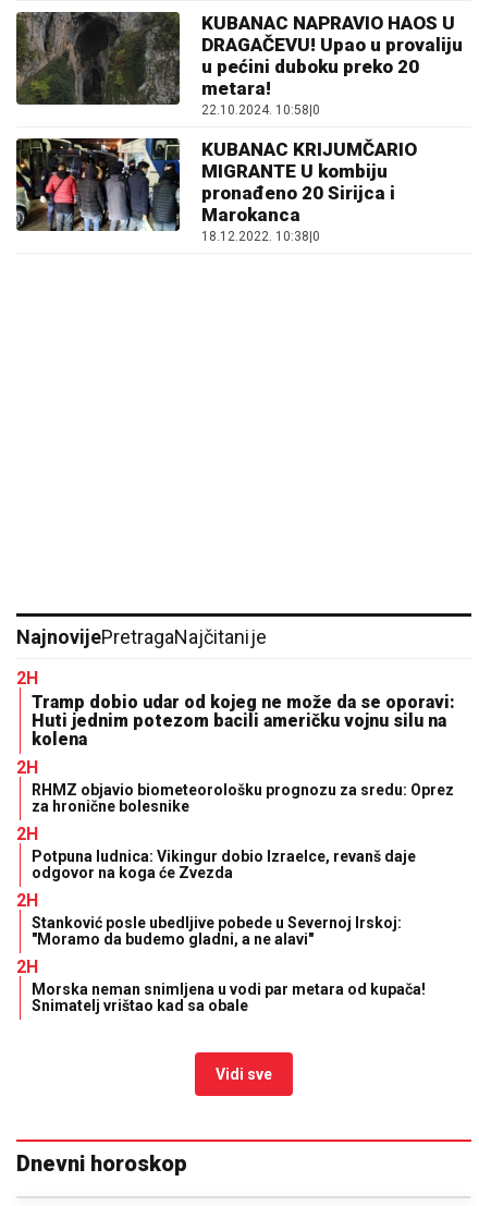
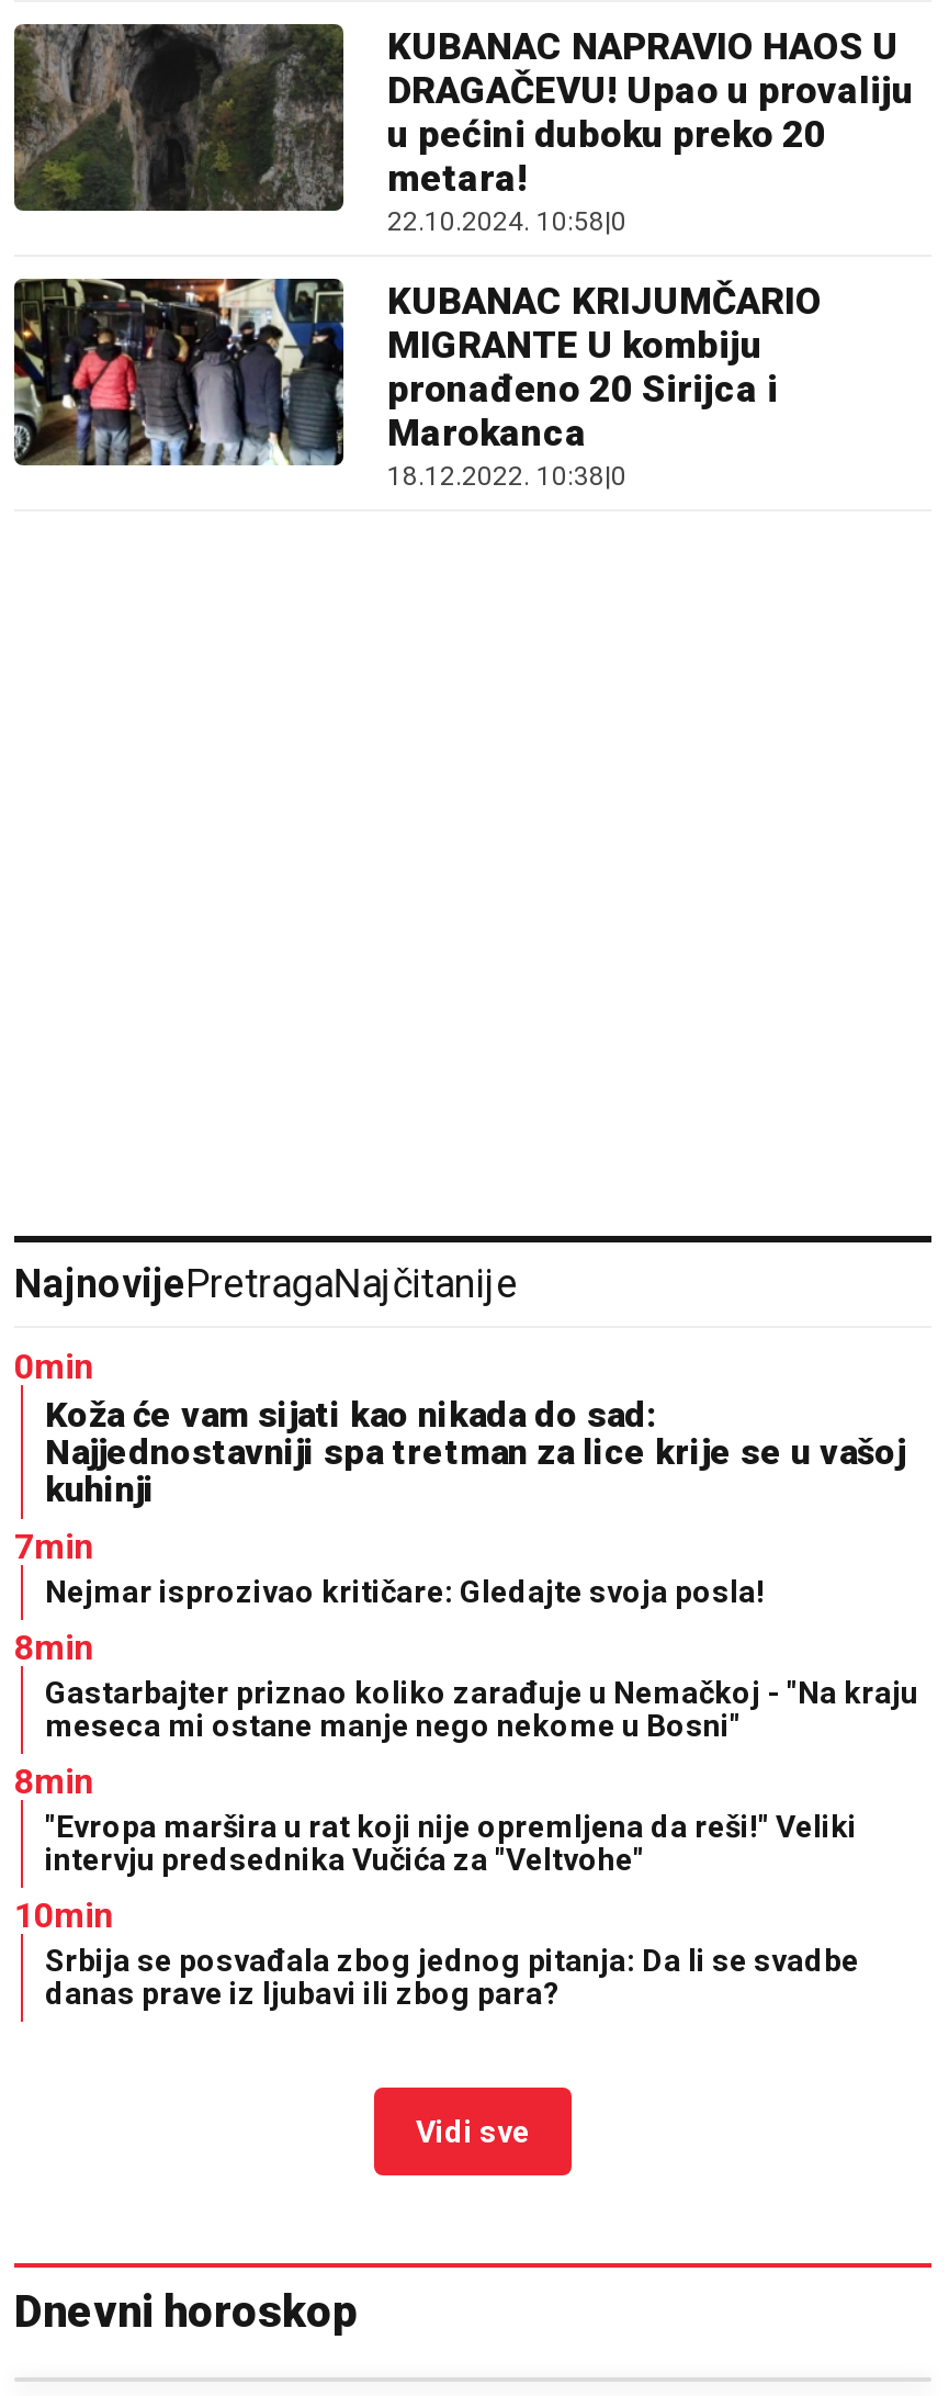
- 2H
- Tramp dobio udar od kojeg ne može da se oporavi:
- Huti jednim potezom bacili američku vojnu silu na
- kolena
- 2H
- RHMZ objavio biometeorološku prognozu za sredu: Oprez
- za hronične bolesnike
- 2H
- Potpuna ludnica: Vikingur dobio Izraelce, revanš daje
- odgovor na koga će Zvezda
- 2H
- Stanković posle ubedljive pobede u Severnoj Irskoj:
- "Moramo da budemo gladni, a ne alavi"
- 2H
- Morska neman snimljena u vodi par metara od kupača!
- Snimatelj vrištao kad sa obale
+ 0min
+ Koža će vam sijati kao nikada do sad:
+ Najjednostavniji spa tretman za lice krije se u vašoj
+ kuhinji
+ 7min
+ Nejmar isprozivao kritičare: Gledajte svoja posla!
+ 8min
+ Gastarbajter priznao koliko zarađuje u Nemačkoj - "Na kraju
+ meseca mi ostane manje nego nekome u Bosni"
+ 8min
+ "Evropa maršira u rat koji nije opremljena da reši!" Veliki
+ intervju predsednika Vučića za "Veltvohe"
+ 10min
+ Srbija se posvađala zbog jednog pitanja: Da li se svadbe
+ danas prave iz ljubavi ili zbog para?
